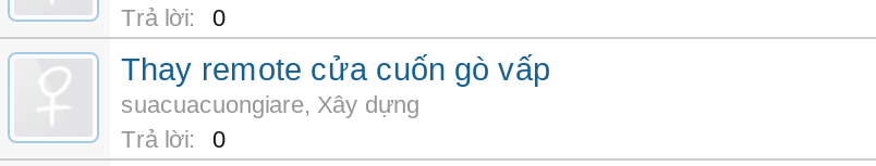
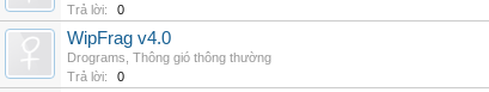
- Thay remote cửa cuốn gò vấp
- suacuacuongiare, Xây dựng
+ WipFrag v4.0
+ Drograms, Thông gió thông thường
